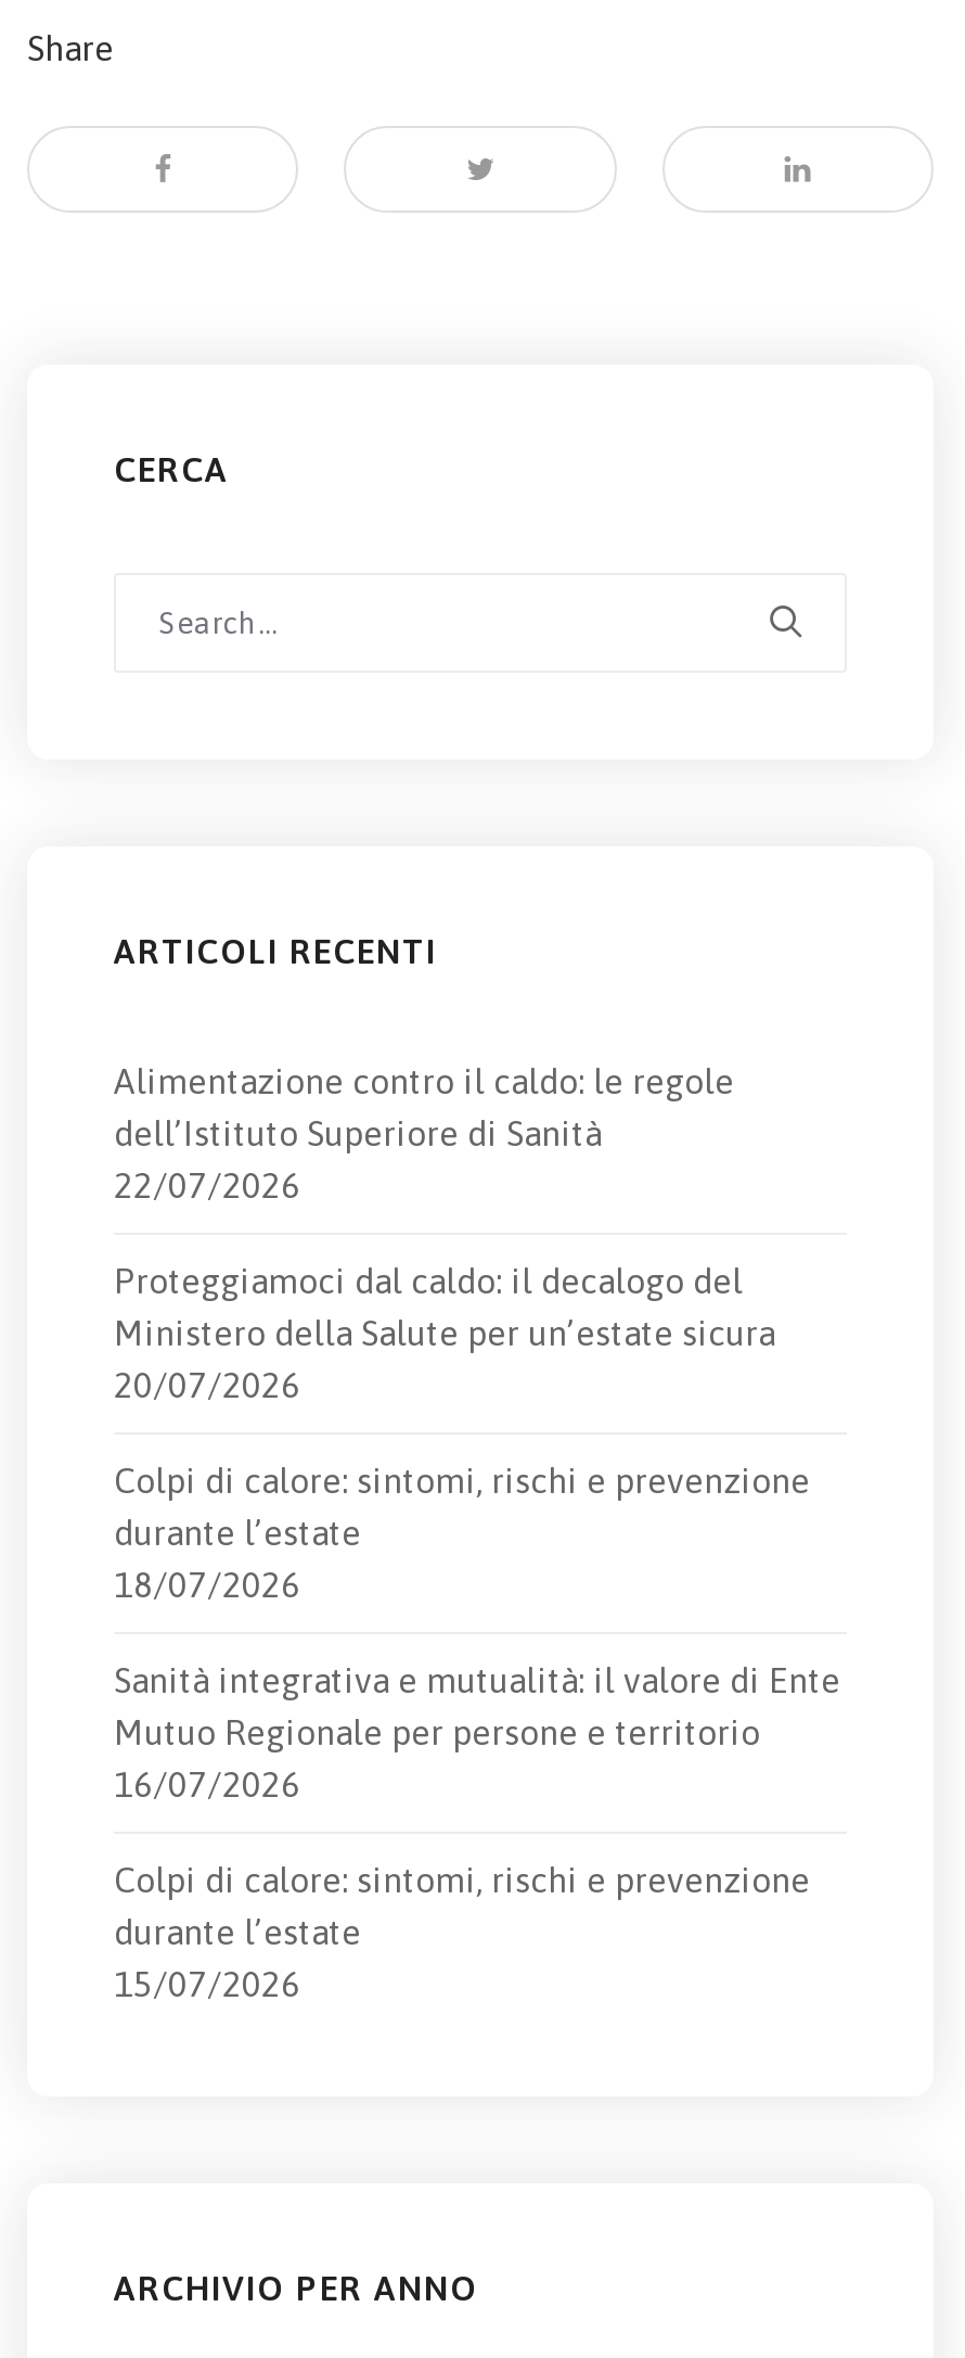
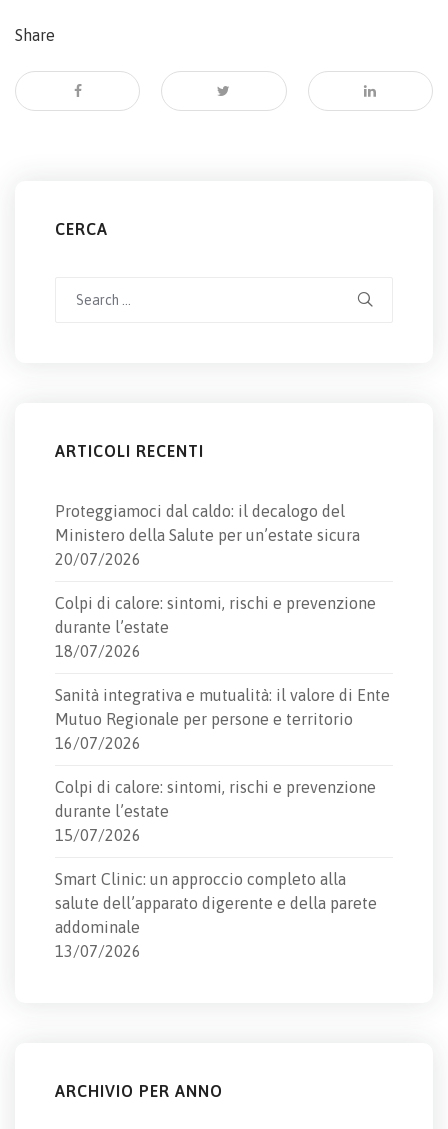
- Alimentazione contro il caldo: le regole
- dell’Istituto Superiore di Sanità
- 22/07/2026

moved up: Proteggiamoci dal caldo: il decalogo del | Ministero della Salute per un’estate sicura | 20/07/2026 | ... | durante l’estate | 15/07/2026

+ Smart Clinic: un approccio completo alla
+ salute dell’apparato digerente e della parete
+ addominale
+ 13/07/2026
